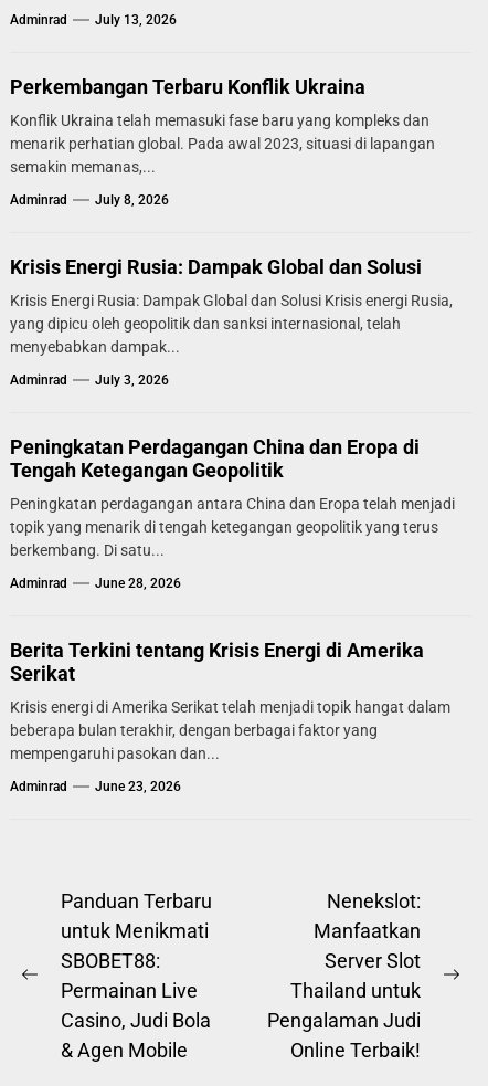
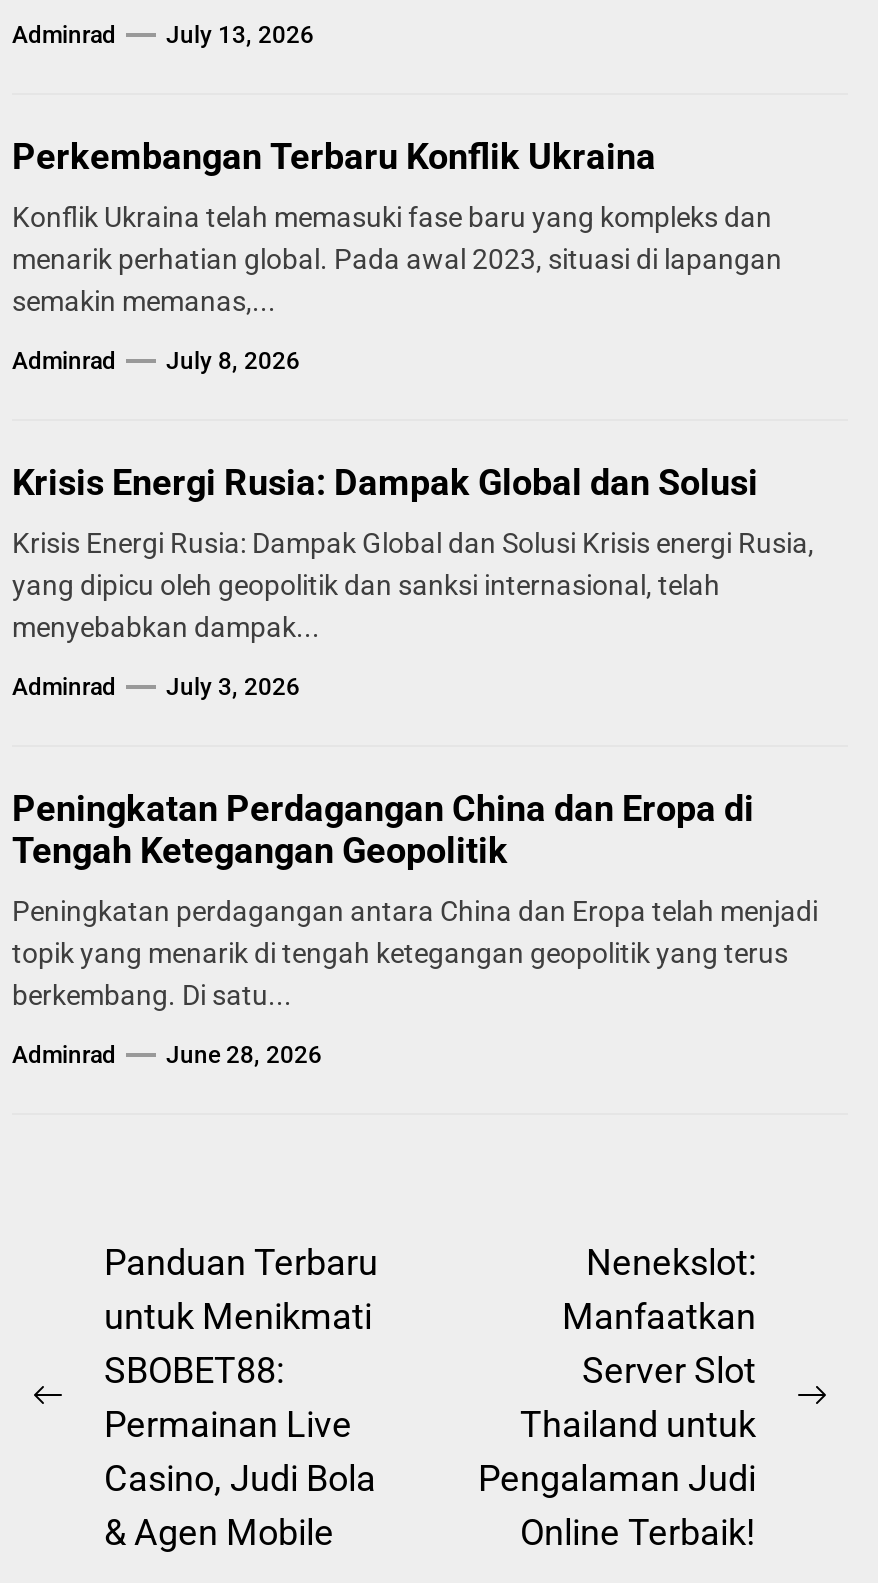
- Berita Terkini tentang Krisis Energi di Amerika
- Serikat
- Krisis energi di Amerika Serikat telah menjadi topik hangat dalam
- beberapa bulan terakhir, dengan berbagai faktor yang
- mempengaruhi pasokan dan...
- Adminrad
- June 23, 2026
